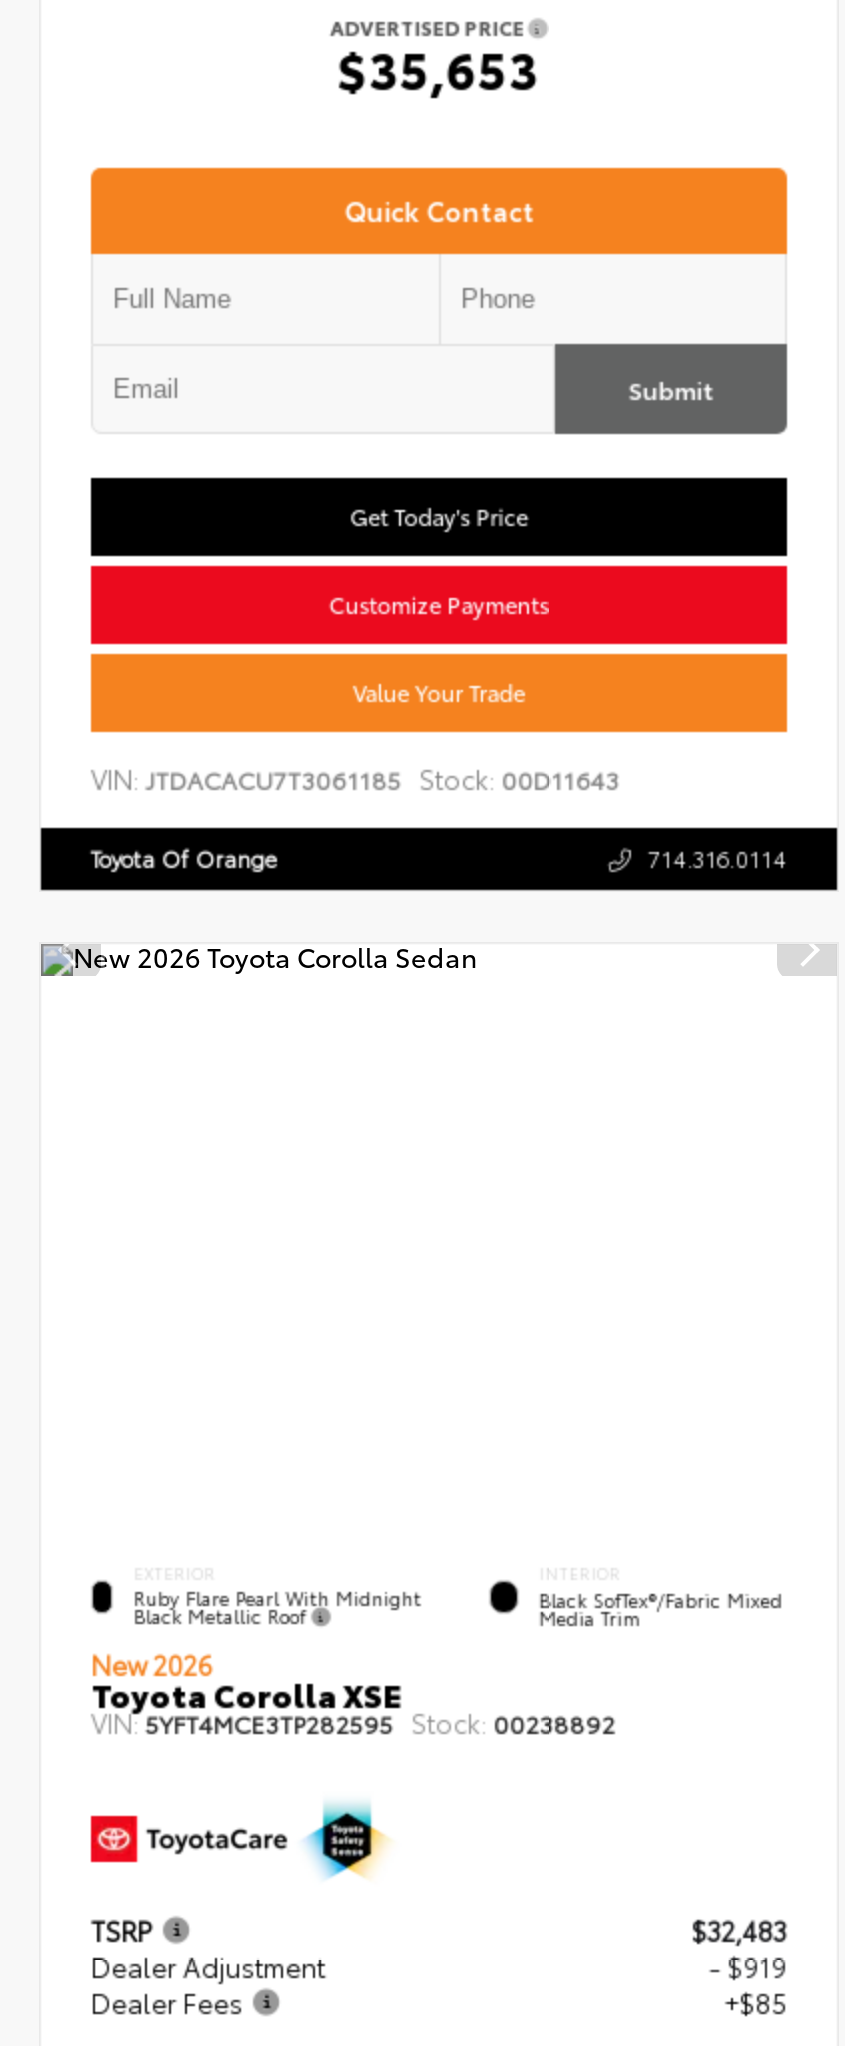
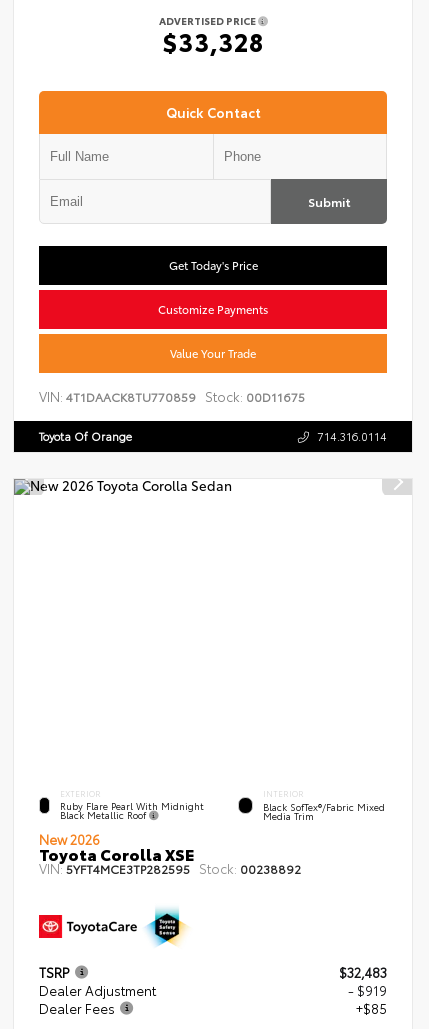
- $35,653
+ $33,328

- VIN: JTDACACU7T3061185 Stock: 00D11643
+ VIN: 4T1DAACK8TU770859 Stock: 00D11675
